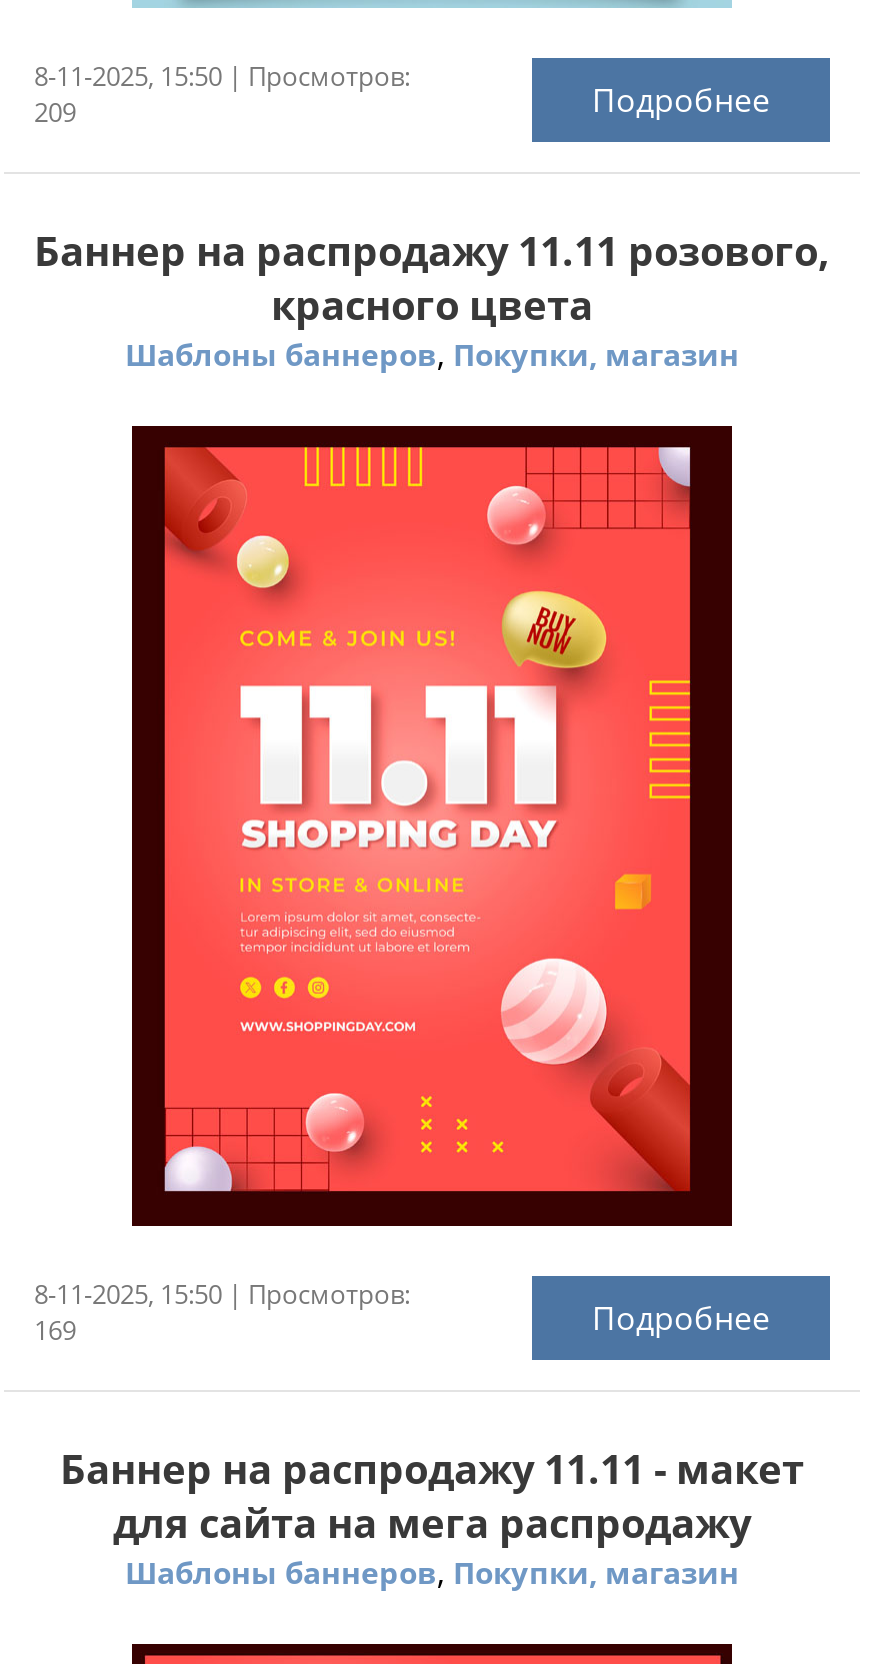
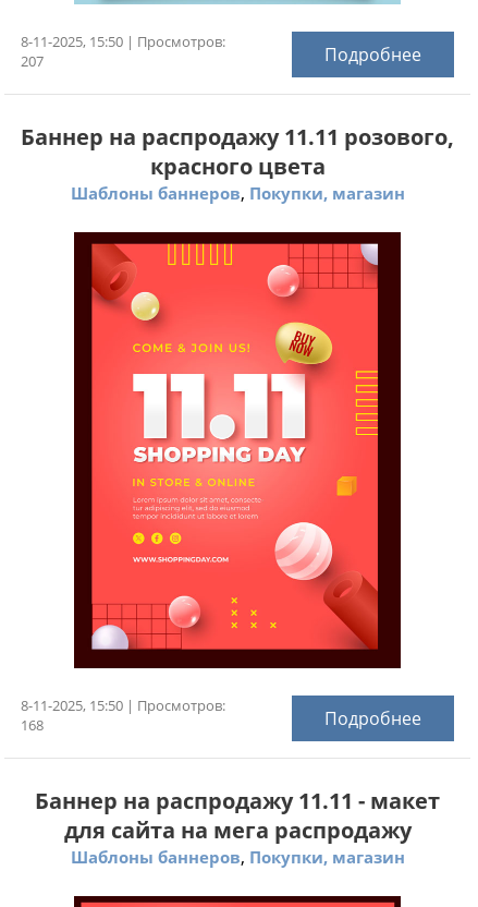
- 209
+ 207

- 169
+ 168
